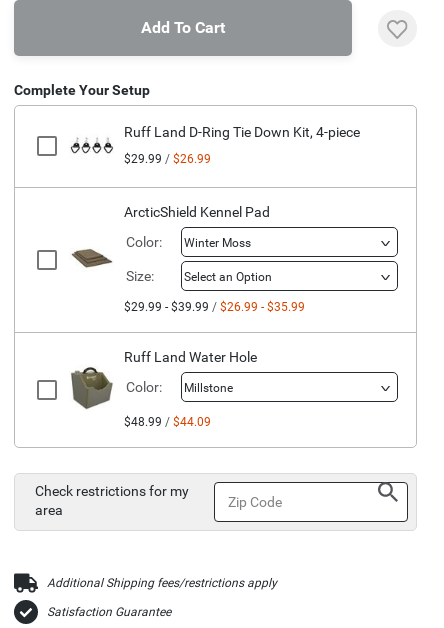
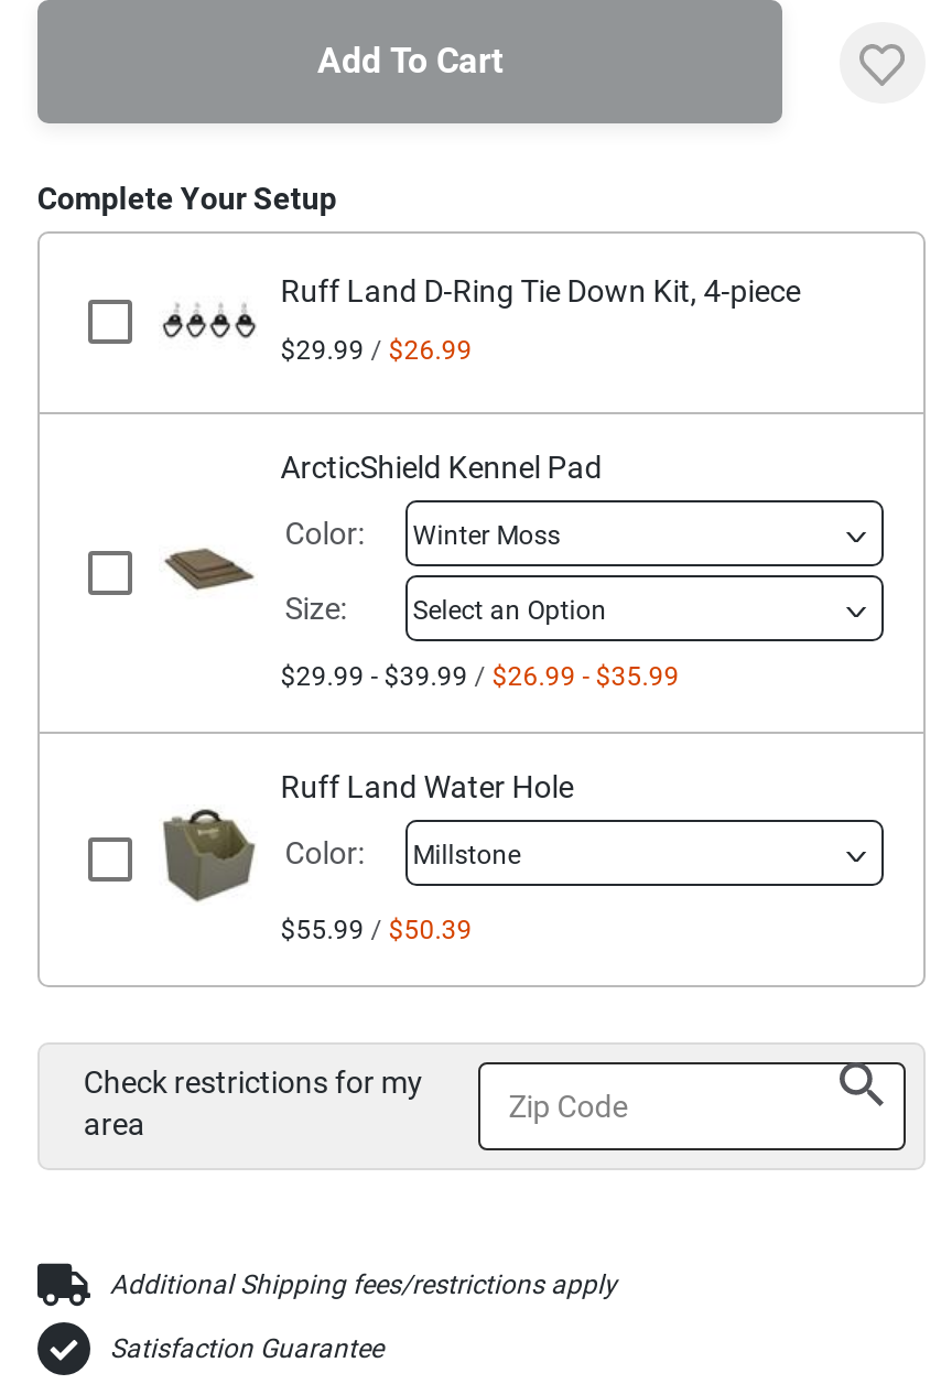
- $48.99 / $44.09
+ $55.99 / $50.39
